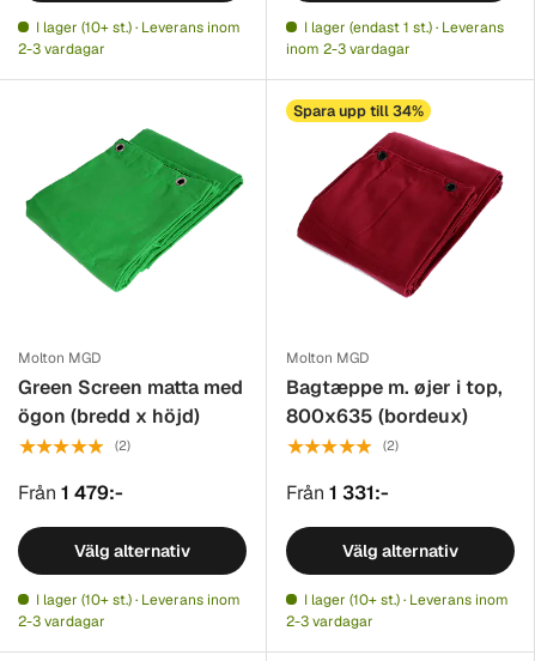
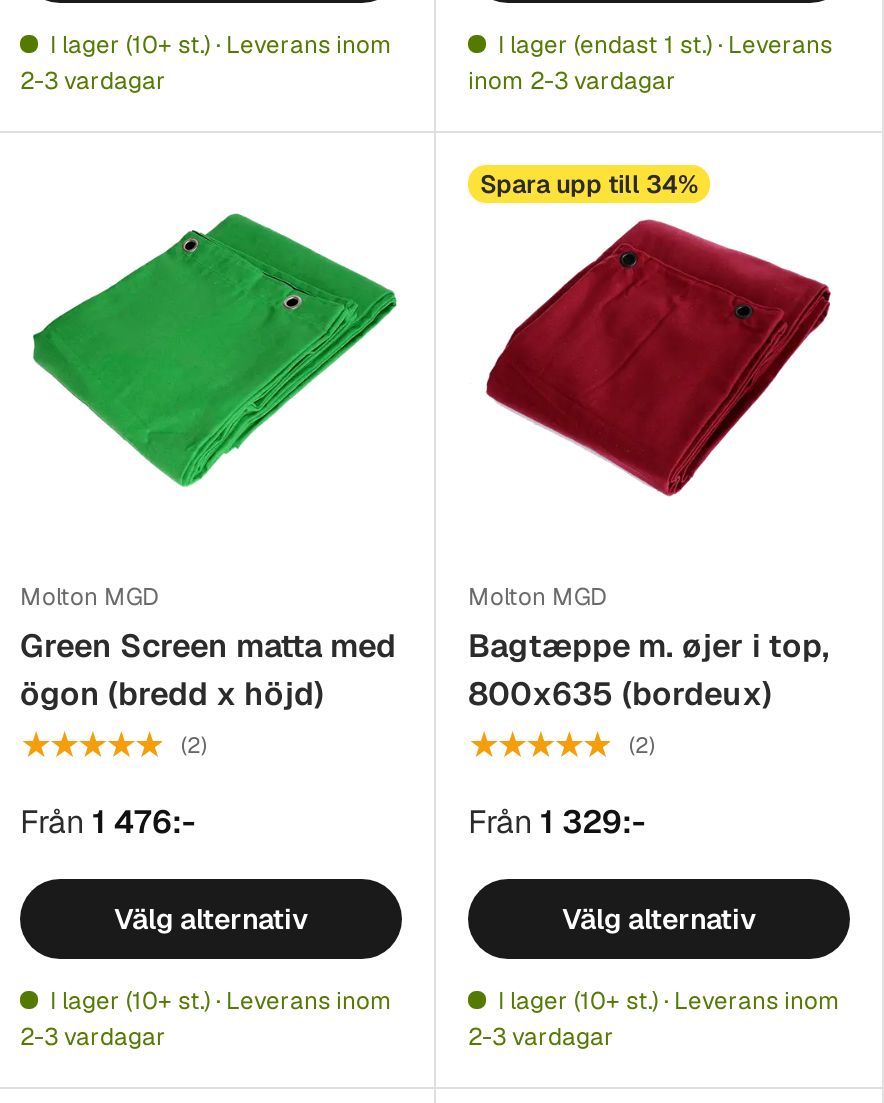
- Från 1 479:-
+ Från 1 476:-

- Från 1 331:-
+ Från 1 329:-
